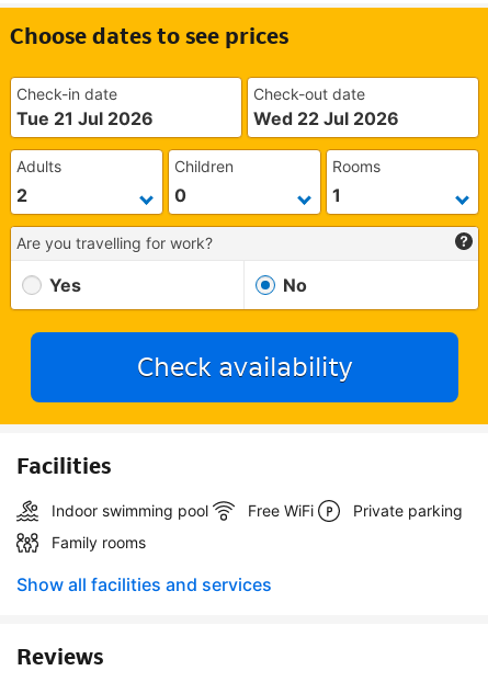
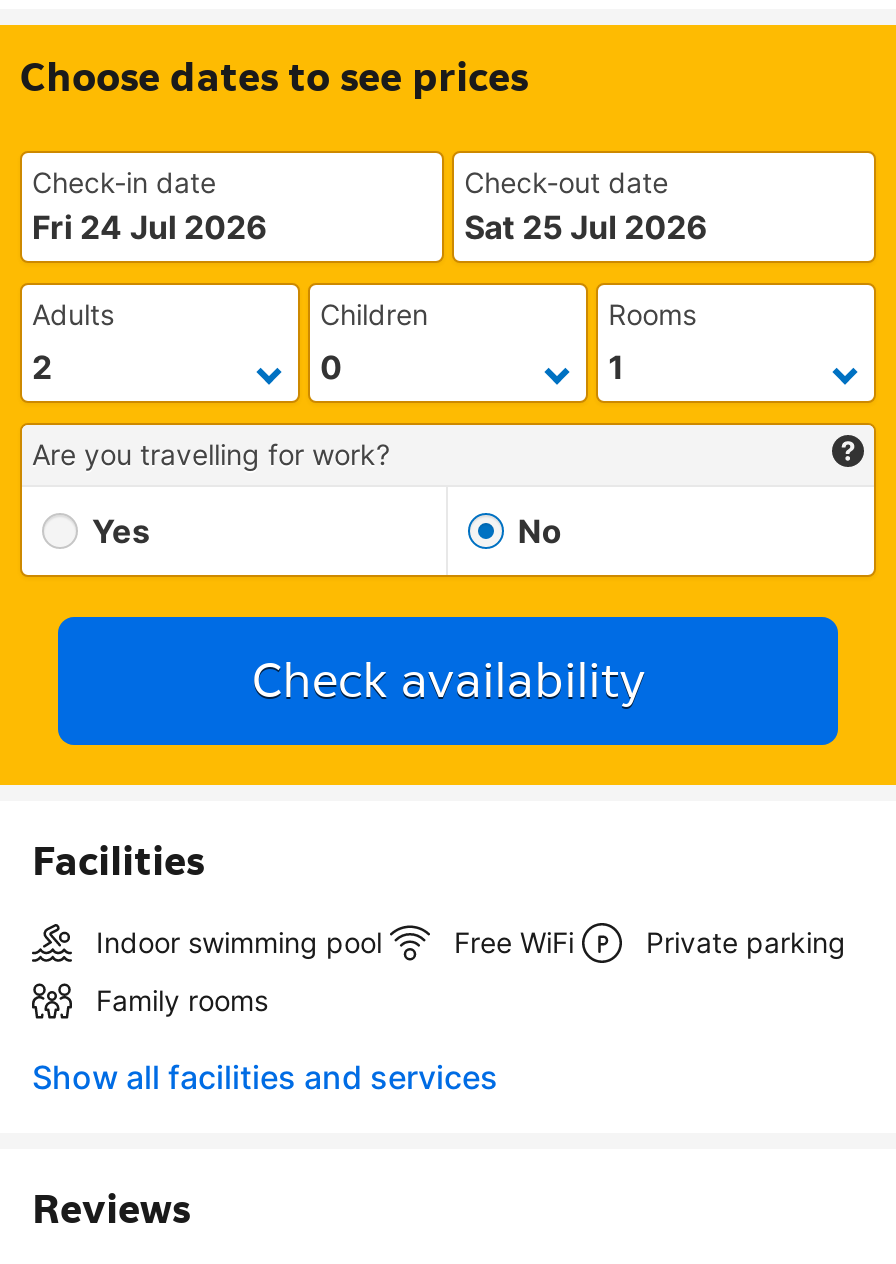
- Tue 21 Jul 2026
+ Fri 24 Jul 2026

- Wed 22 Jul 2026
+ Sat 25 Jul 2026
